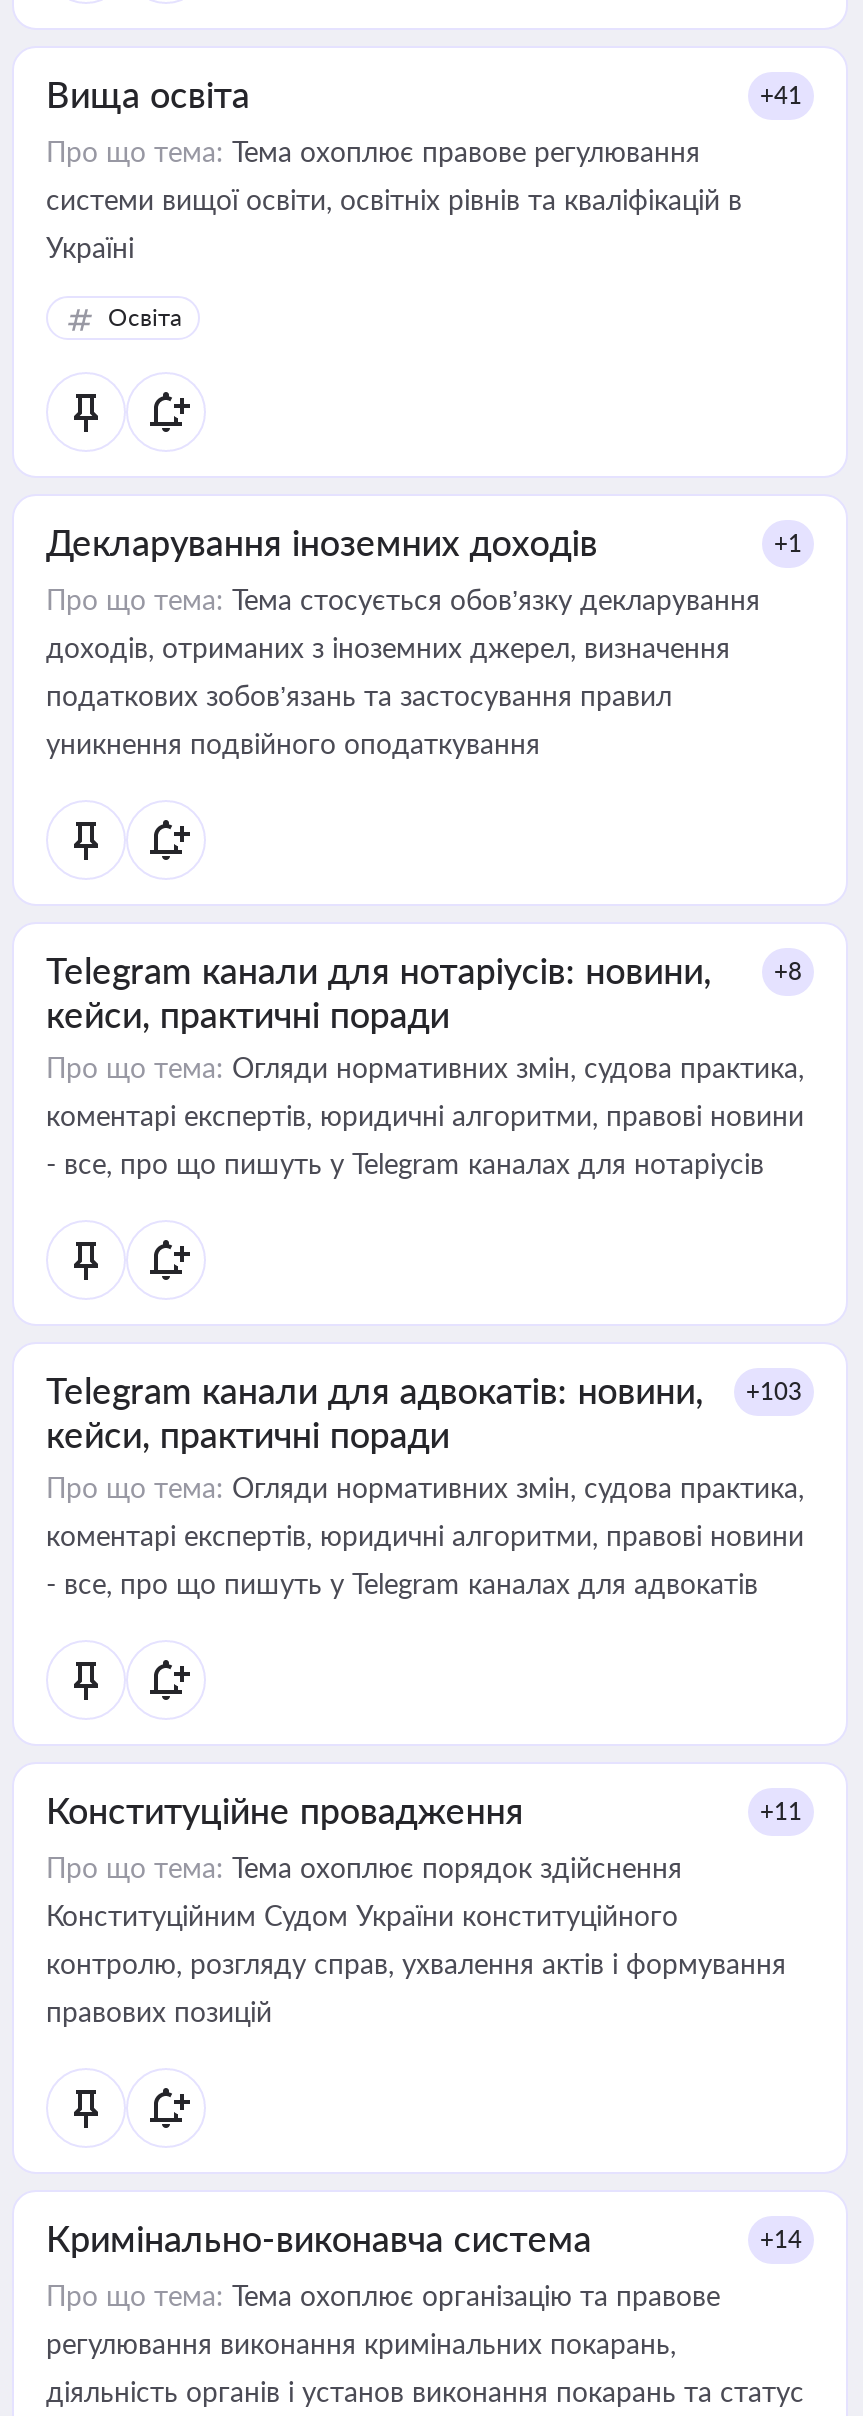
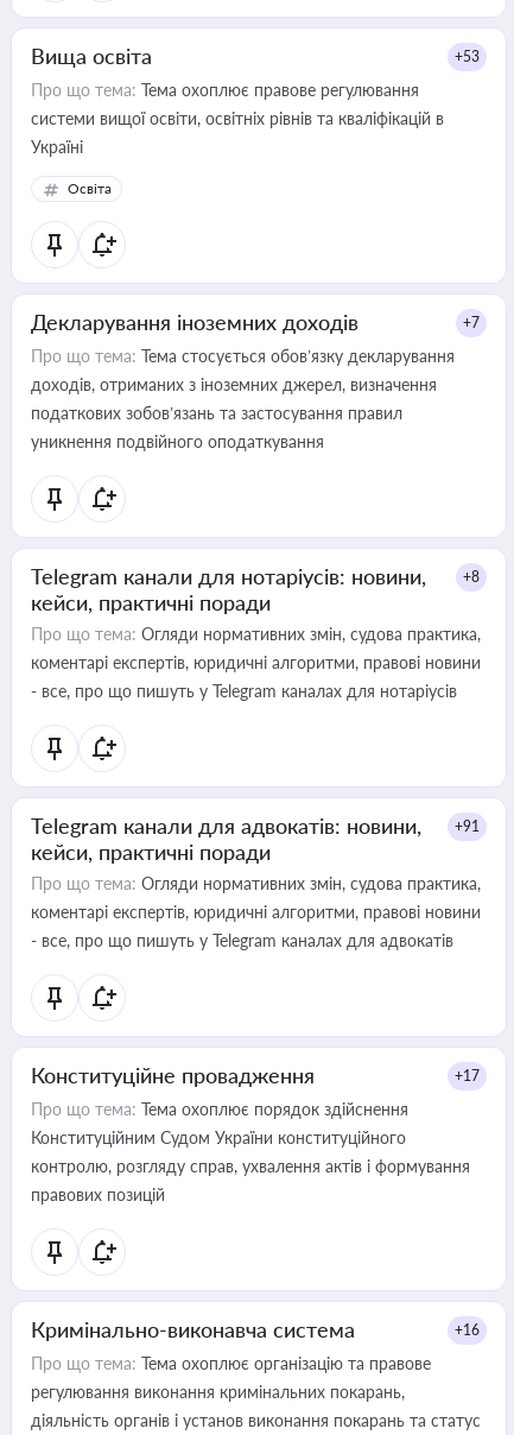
- +41
+ +53

- +1
+ +7

- Telegram канали для адвокатів: новини, +103
+ Telegram канали для адвокатів: новини, +91

- +11
+ +17

- +14
+ +16
